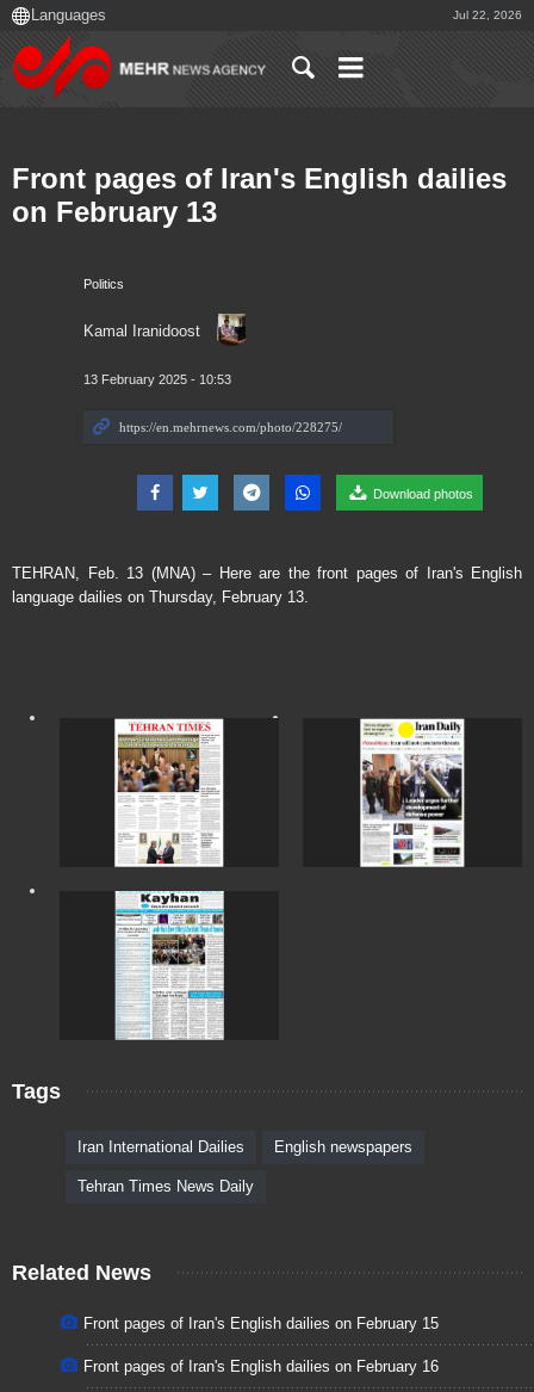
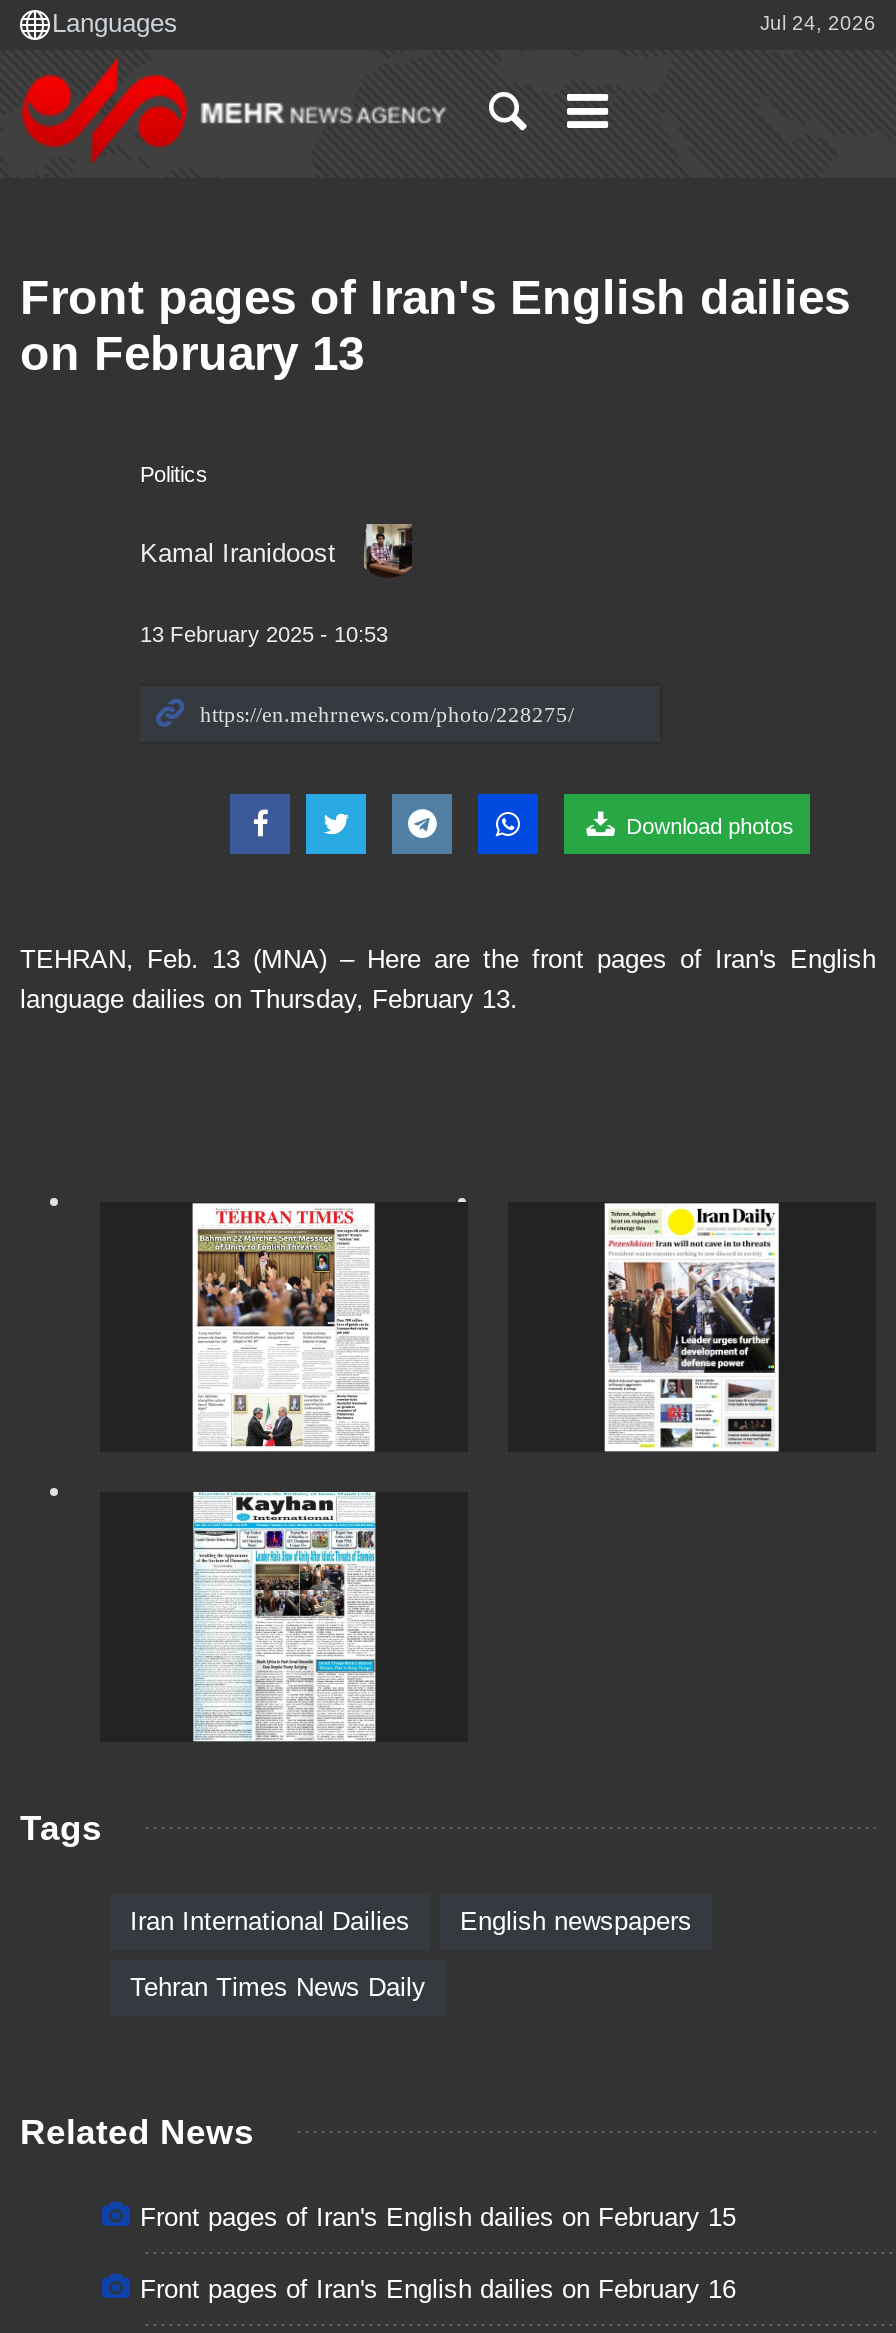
- Jul 22, 2026
+ Jul 24, 2026
